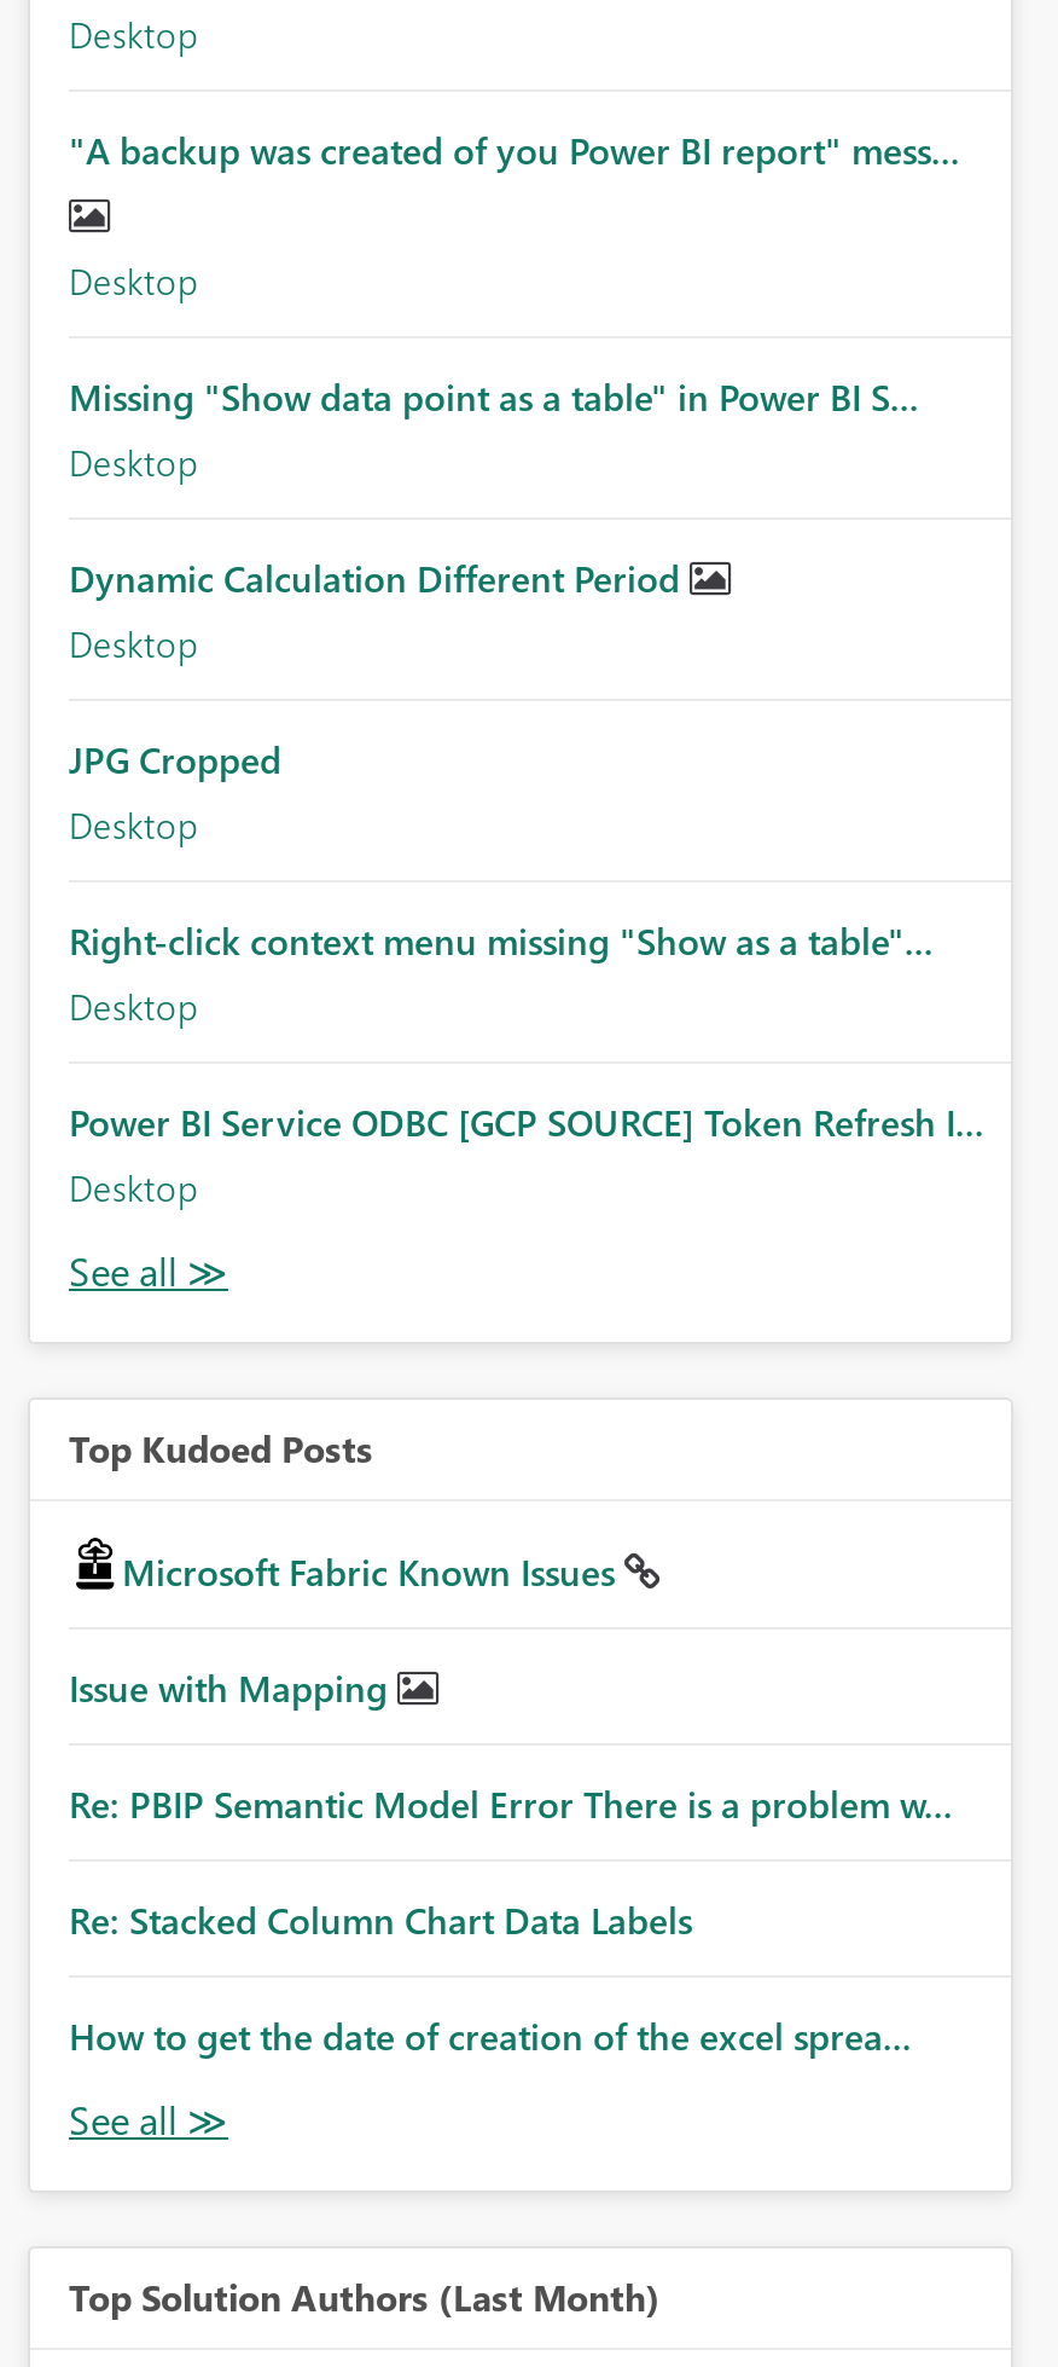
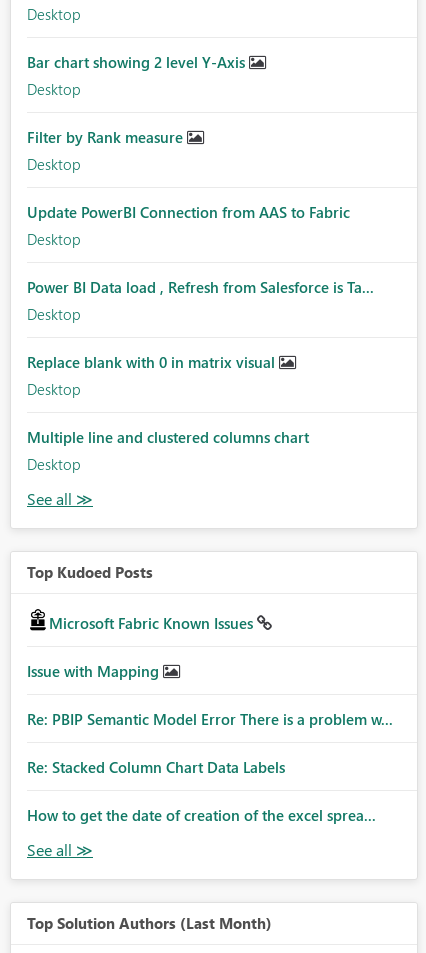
- "A backup was created of you Power BI report" mess...
+ Bar chart showing 2 level Y-Axis

- Missing "Show data point as a table" in Power BI S...
+ Filter by Rank measure

- Dynamic Calculation Different Period
+ Update PowerBI Connection from AAS to Fabric

- JPG Cropped
+ Power BI Data load , Refresh from Salesforce is Ta...

- Right-click context menu missing "Show as a table"...
+ Replace blank with 0 in matrix visual

- Power BI Service ODBC [GCP SOURCE] Token Refresh I...
+ Multiple line and clustered columns chart
